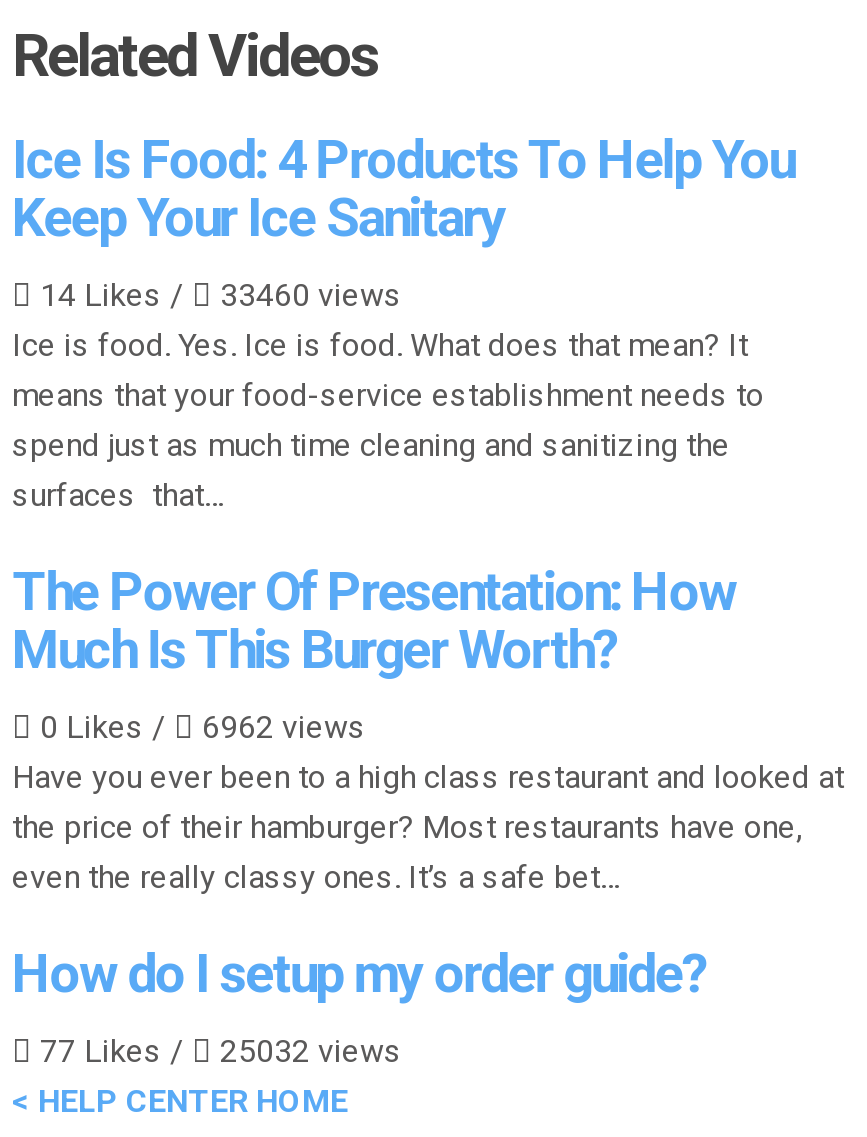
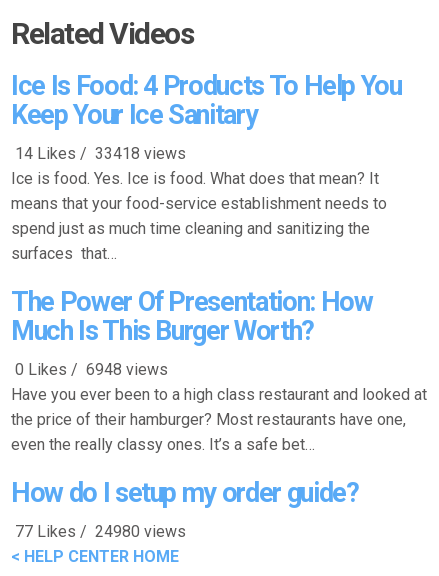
- 14 Likes /
- 33460 views
+ 14 Likes / 33418 views

- 0 Likes /
- 6962 views
+ 0 Likes / 6948 views

- 77 Likes /
- 25032 views
+ 77 Likes / 24980 views
